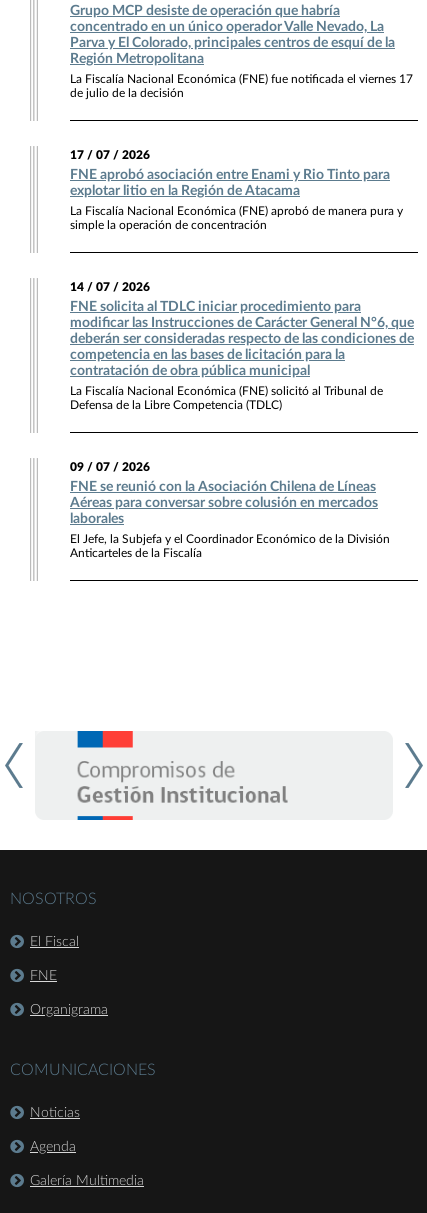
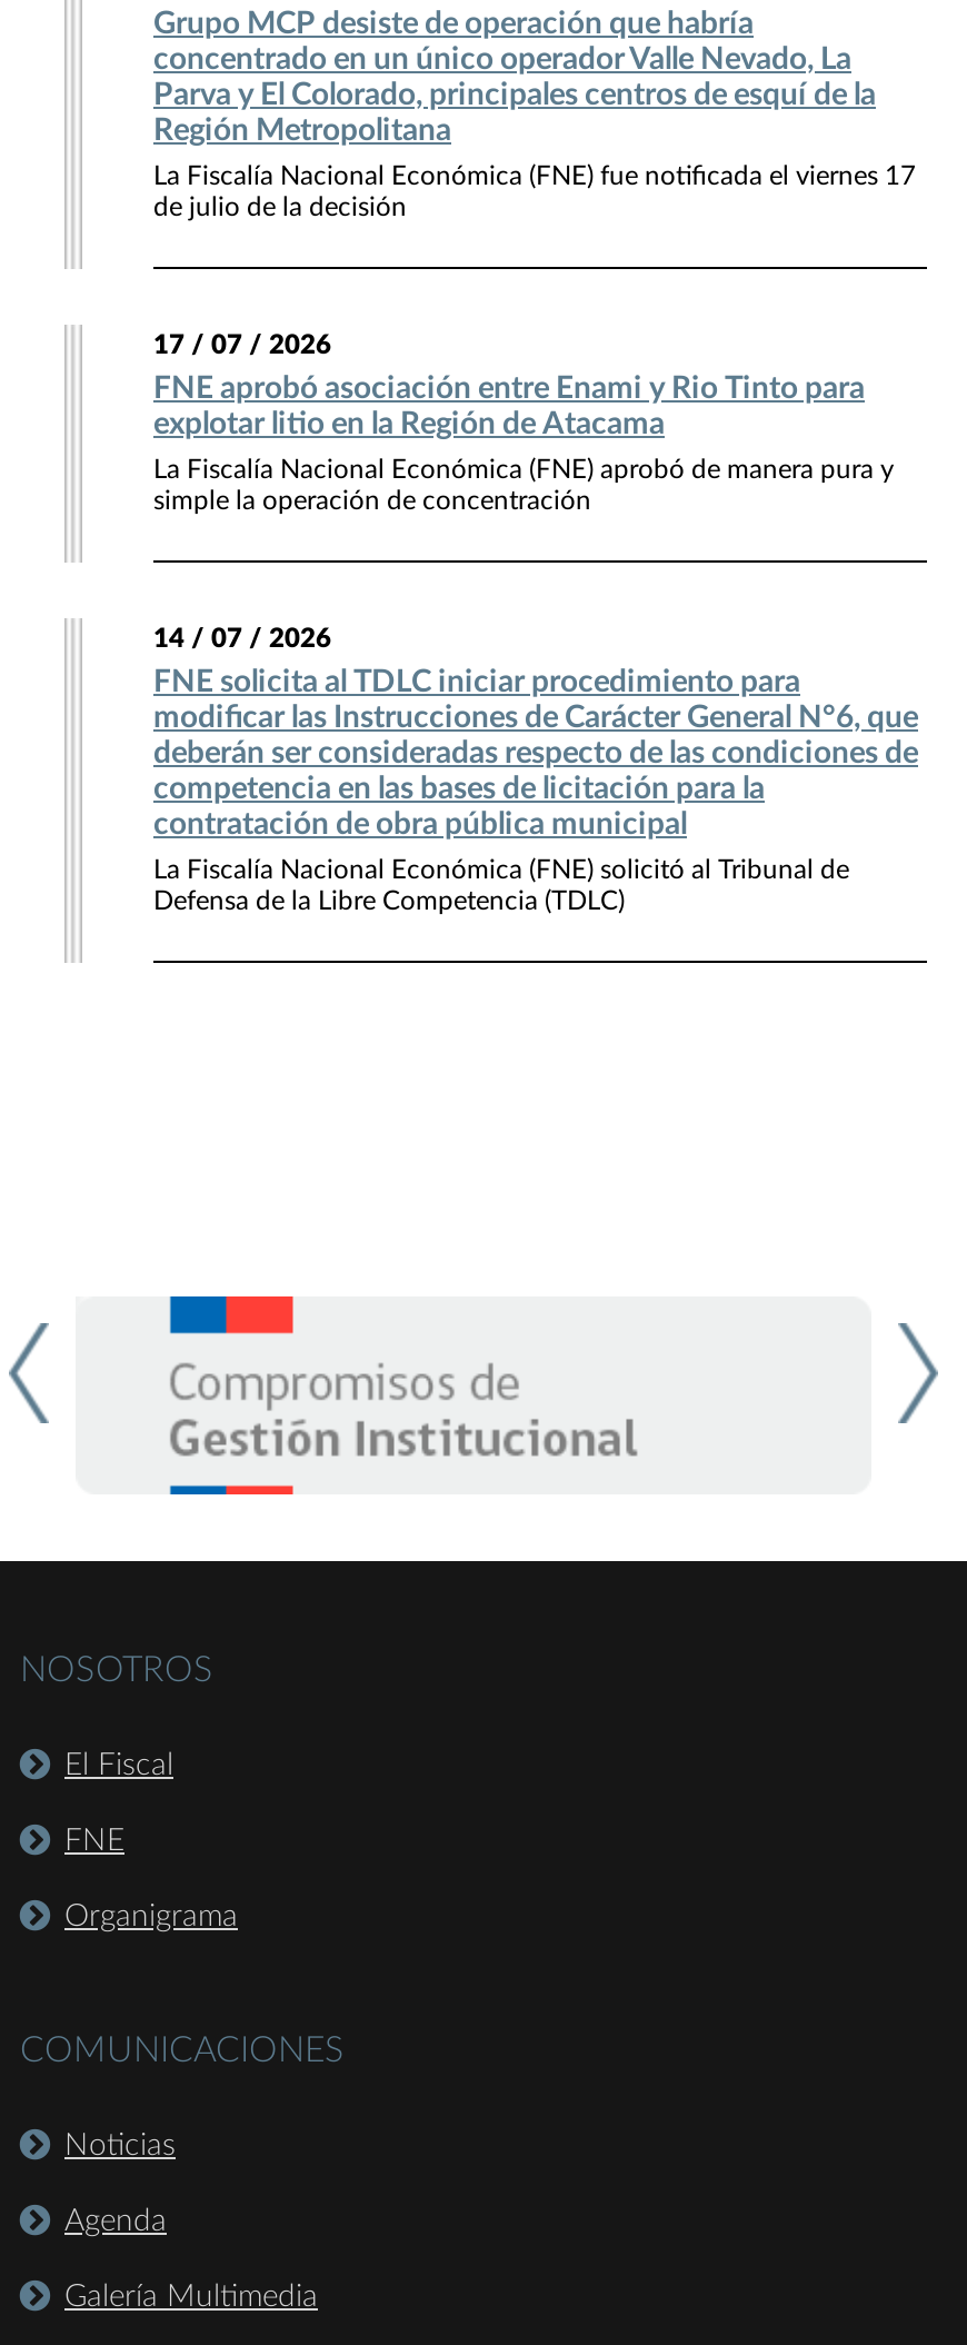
- 09 / 07 / 2026
- FNE se reunió con la Asociación Chilena de Líneas
- Aéreas para conversar sobre colusión en mercados
- laborales
- El Jefe, la Subjefa y el Coordinador Económico de la División
- Anticarteles de la Fiscalía
